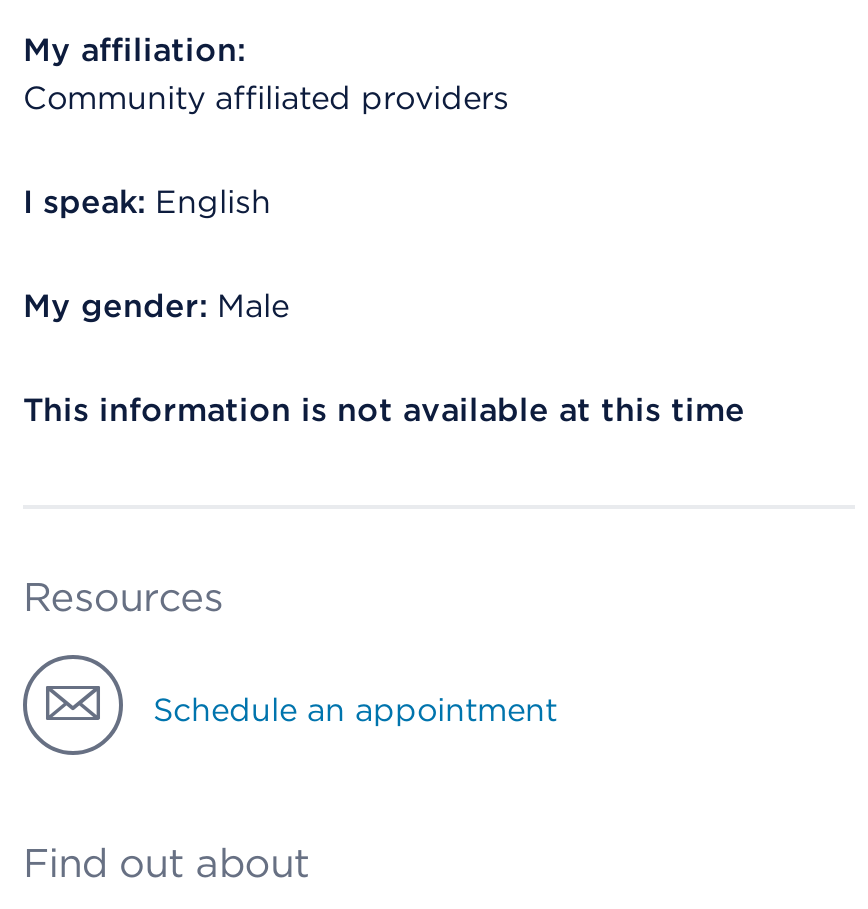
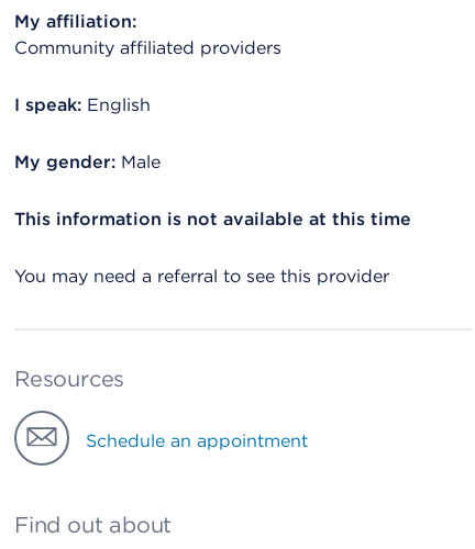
+ You may need a referral to see this provider
